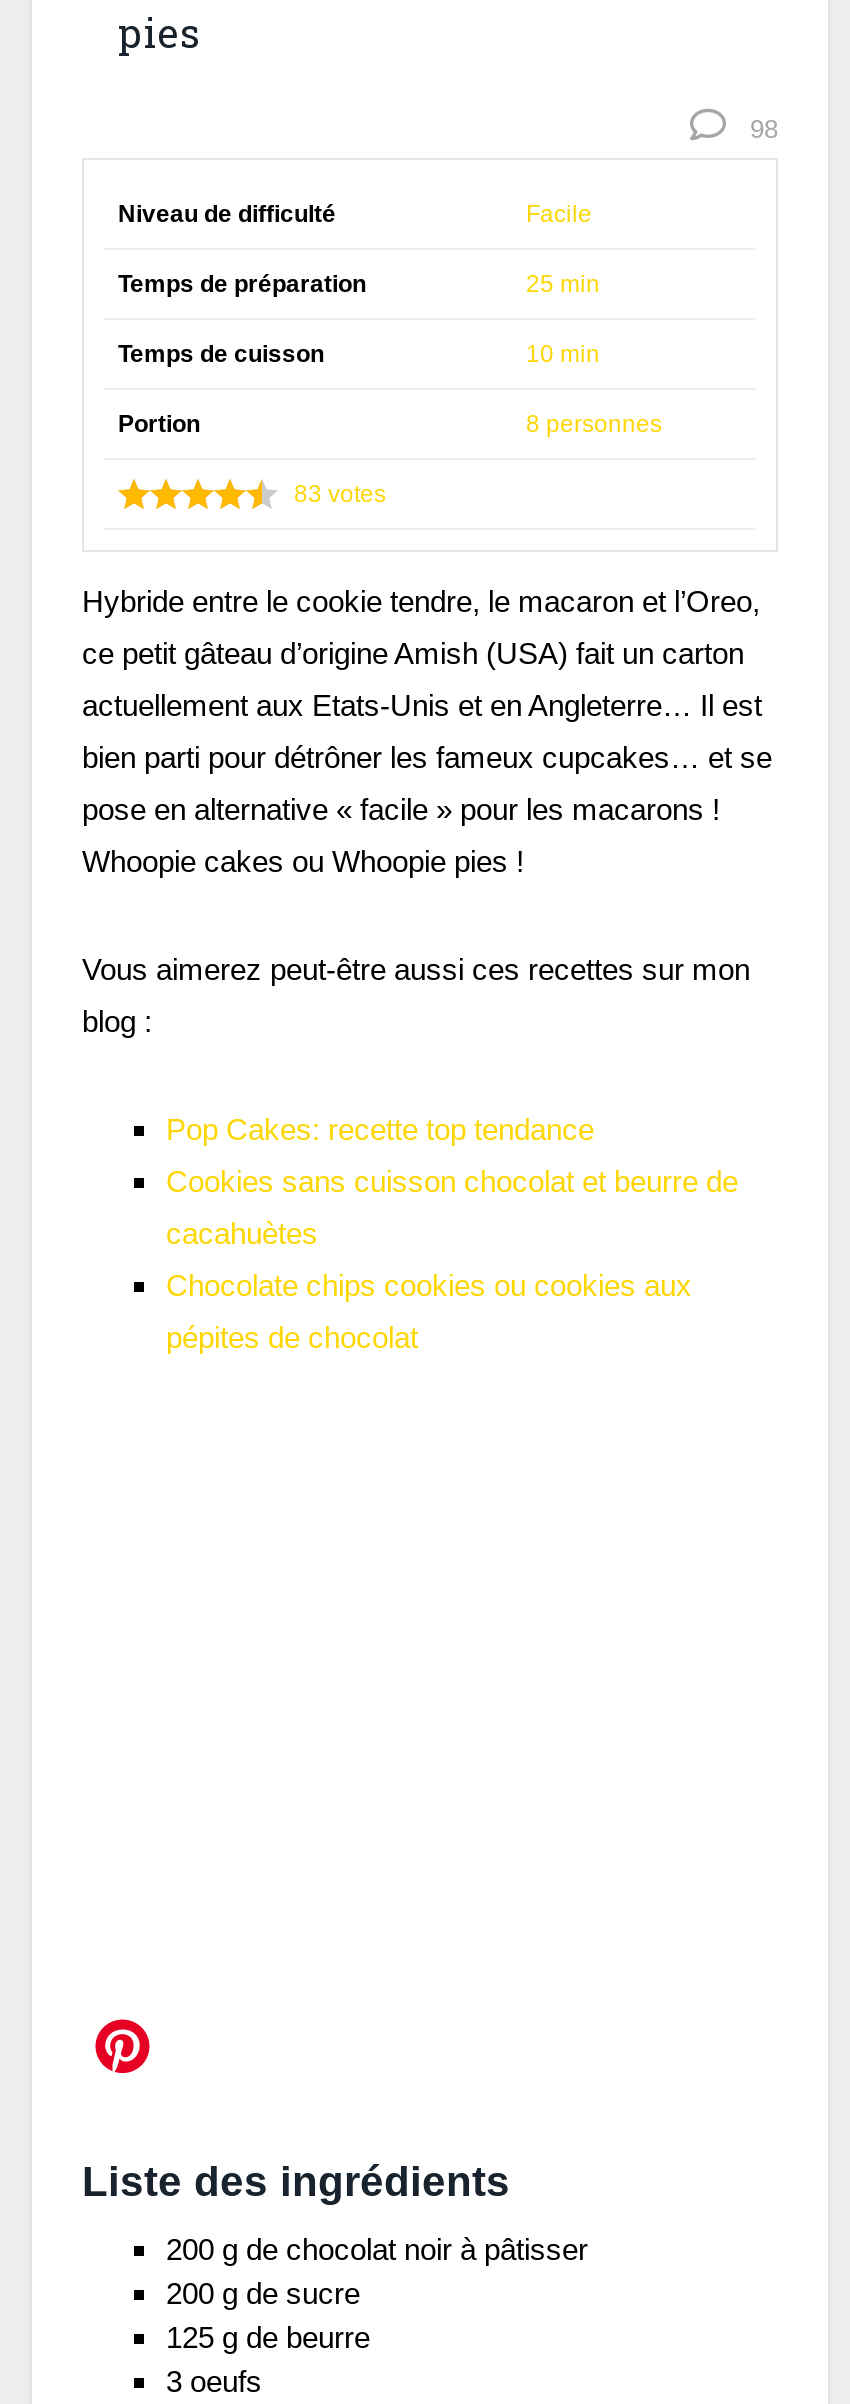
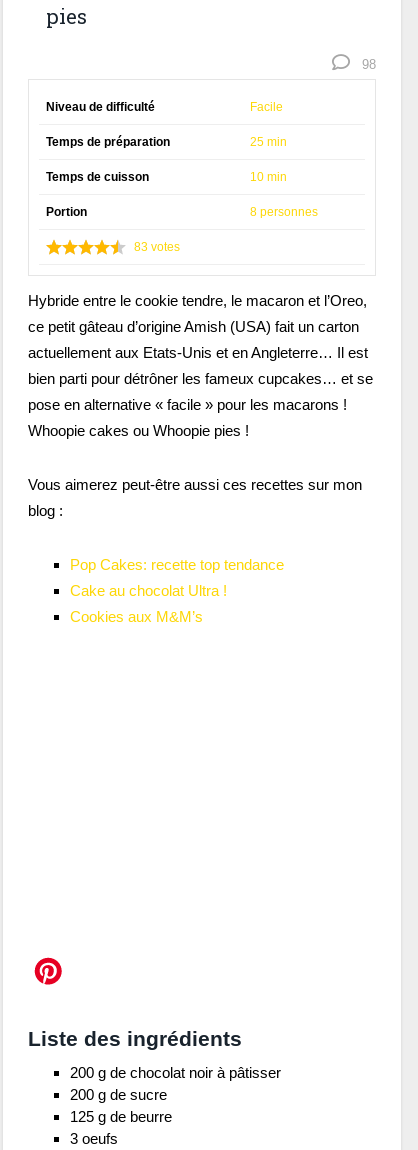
- Cookies sans cuisson chocolat et beurre de
- cacahuètes
- Chocolate chips cookies ou cookies aux
- pépites de chocolat
+ Cake au chocolat Ultra !
+ Cookies aux M&M’s
